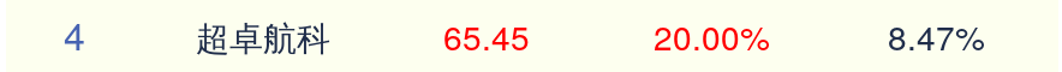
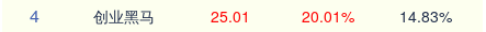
- 超卓航科
- 65.45
- 20.00%
- 8.47%
+ 创业黑马
+ 25.01
+ 20.01%
+ 14.83%
